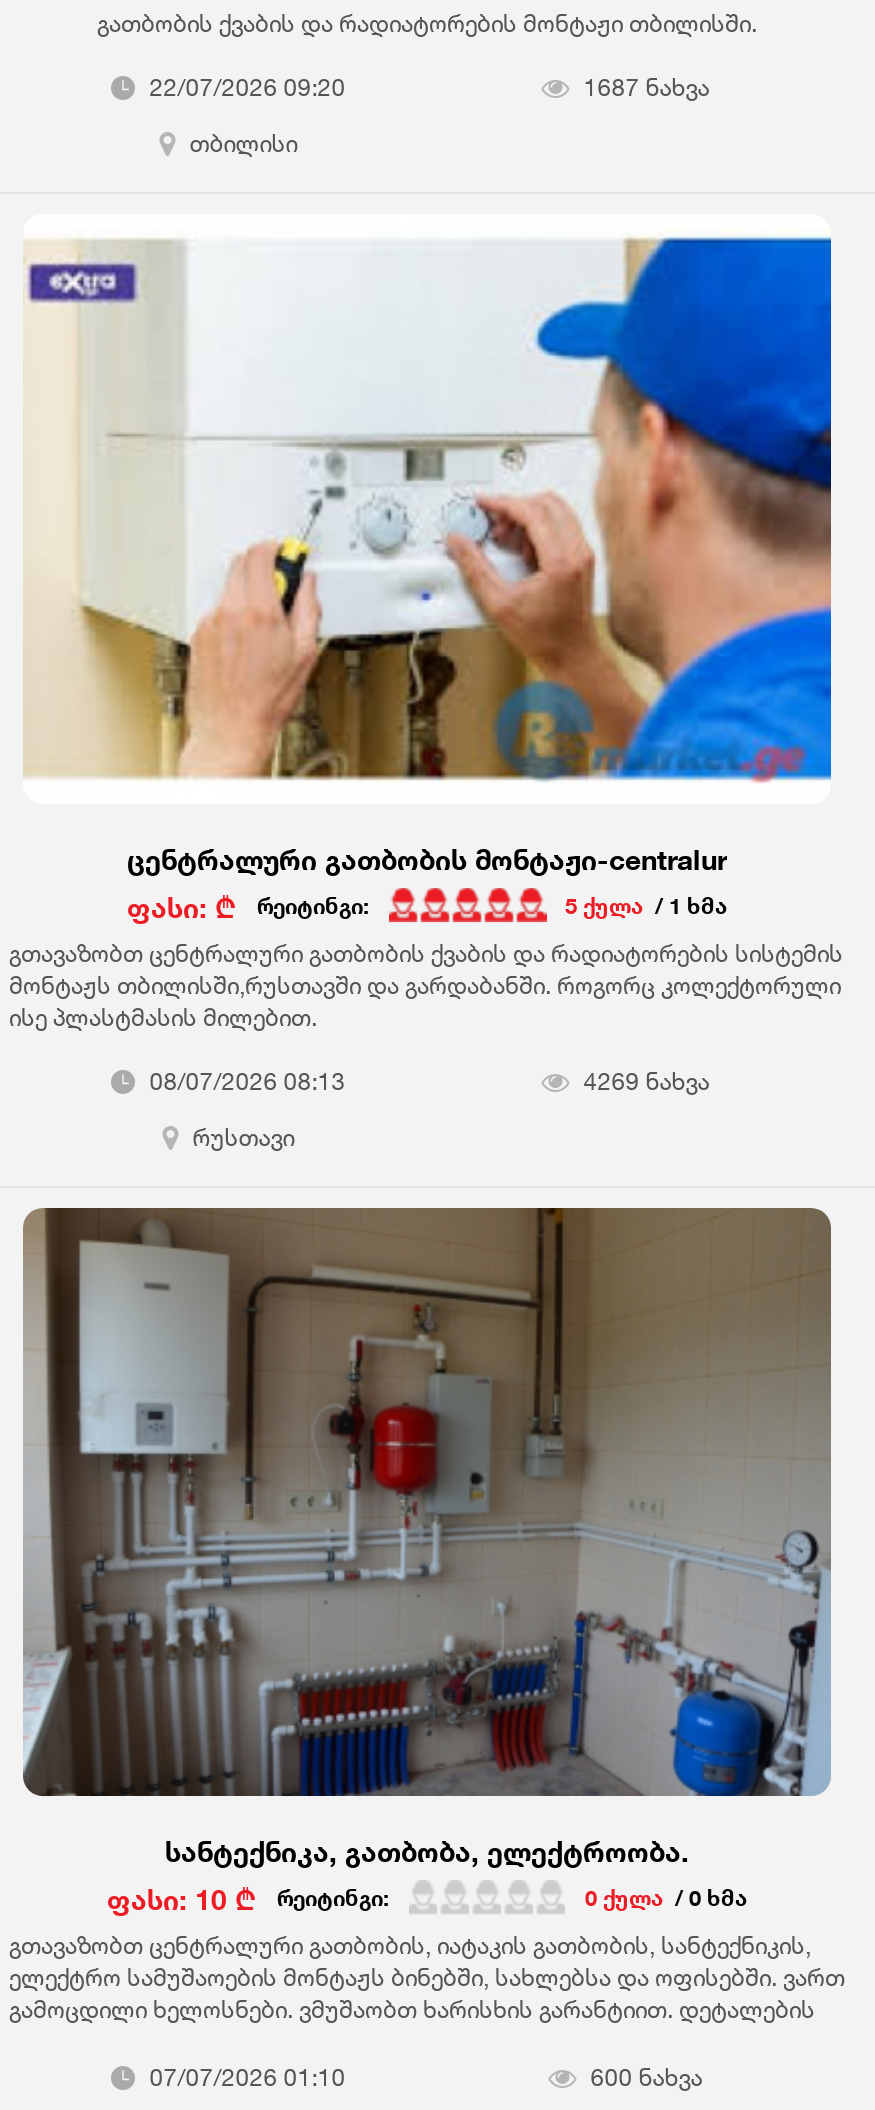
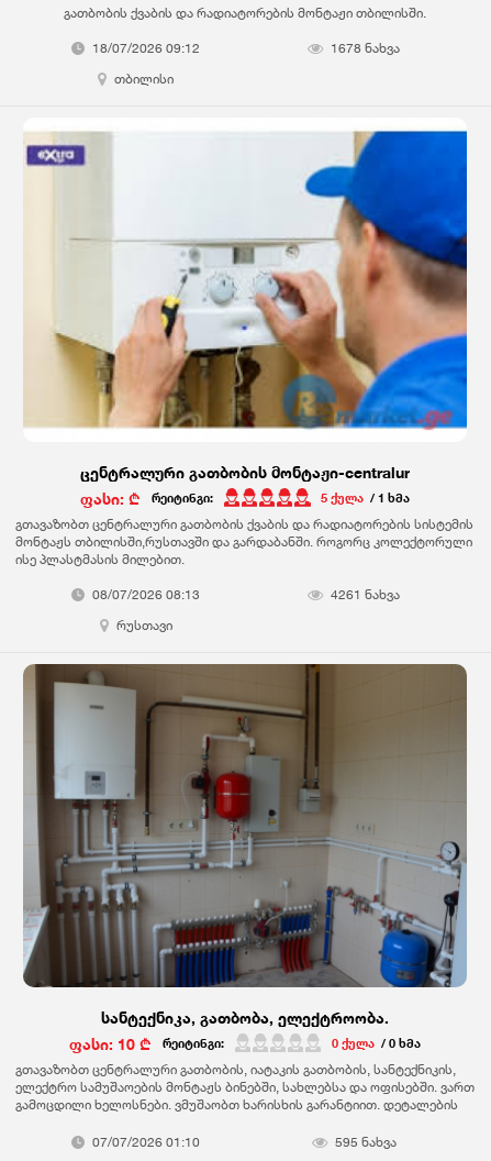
- 22/07/2026 09:20
+ 18/07/2026 09:12

- 1687 ნახვა
+ 1678 ნახვა

- 4269 ნახვა
+ 4261 ნახვა

- 600 ნახვა
+ 595 ნახვა
